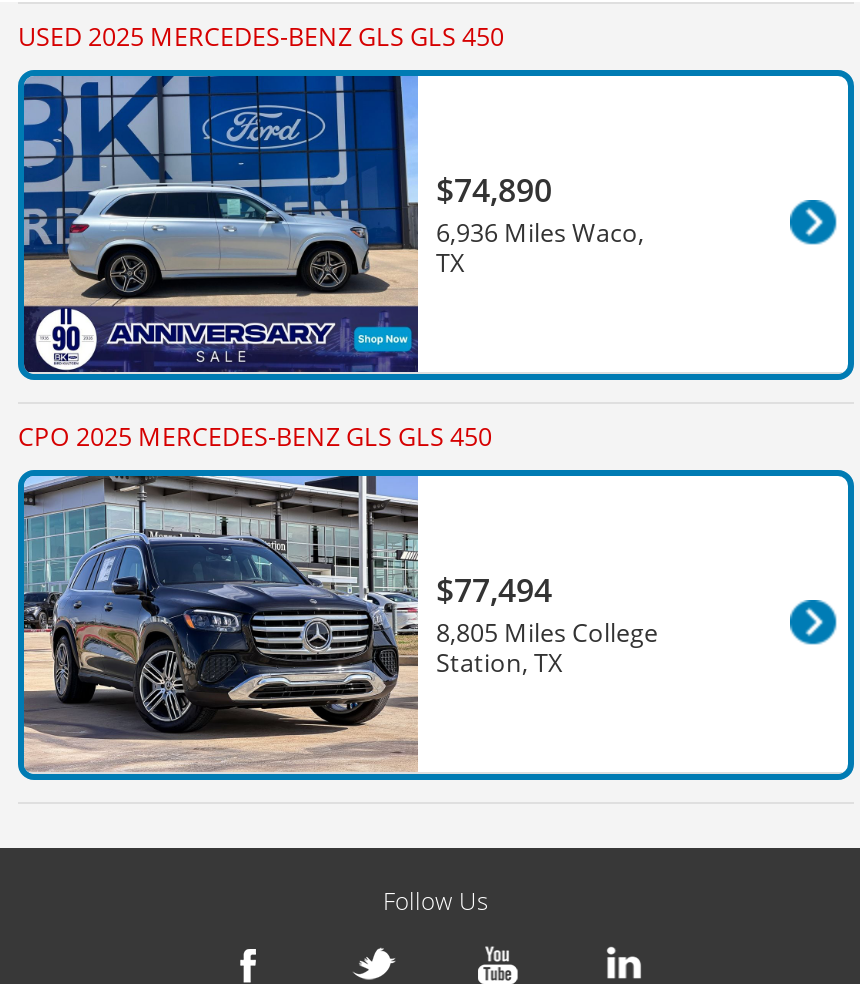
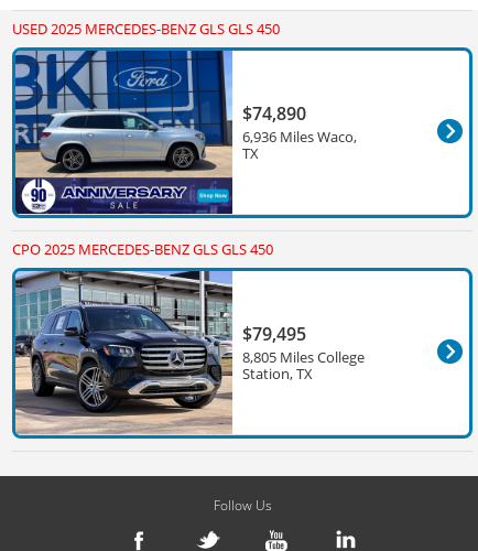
- $77,494
+ $79,495
